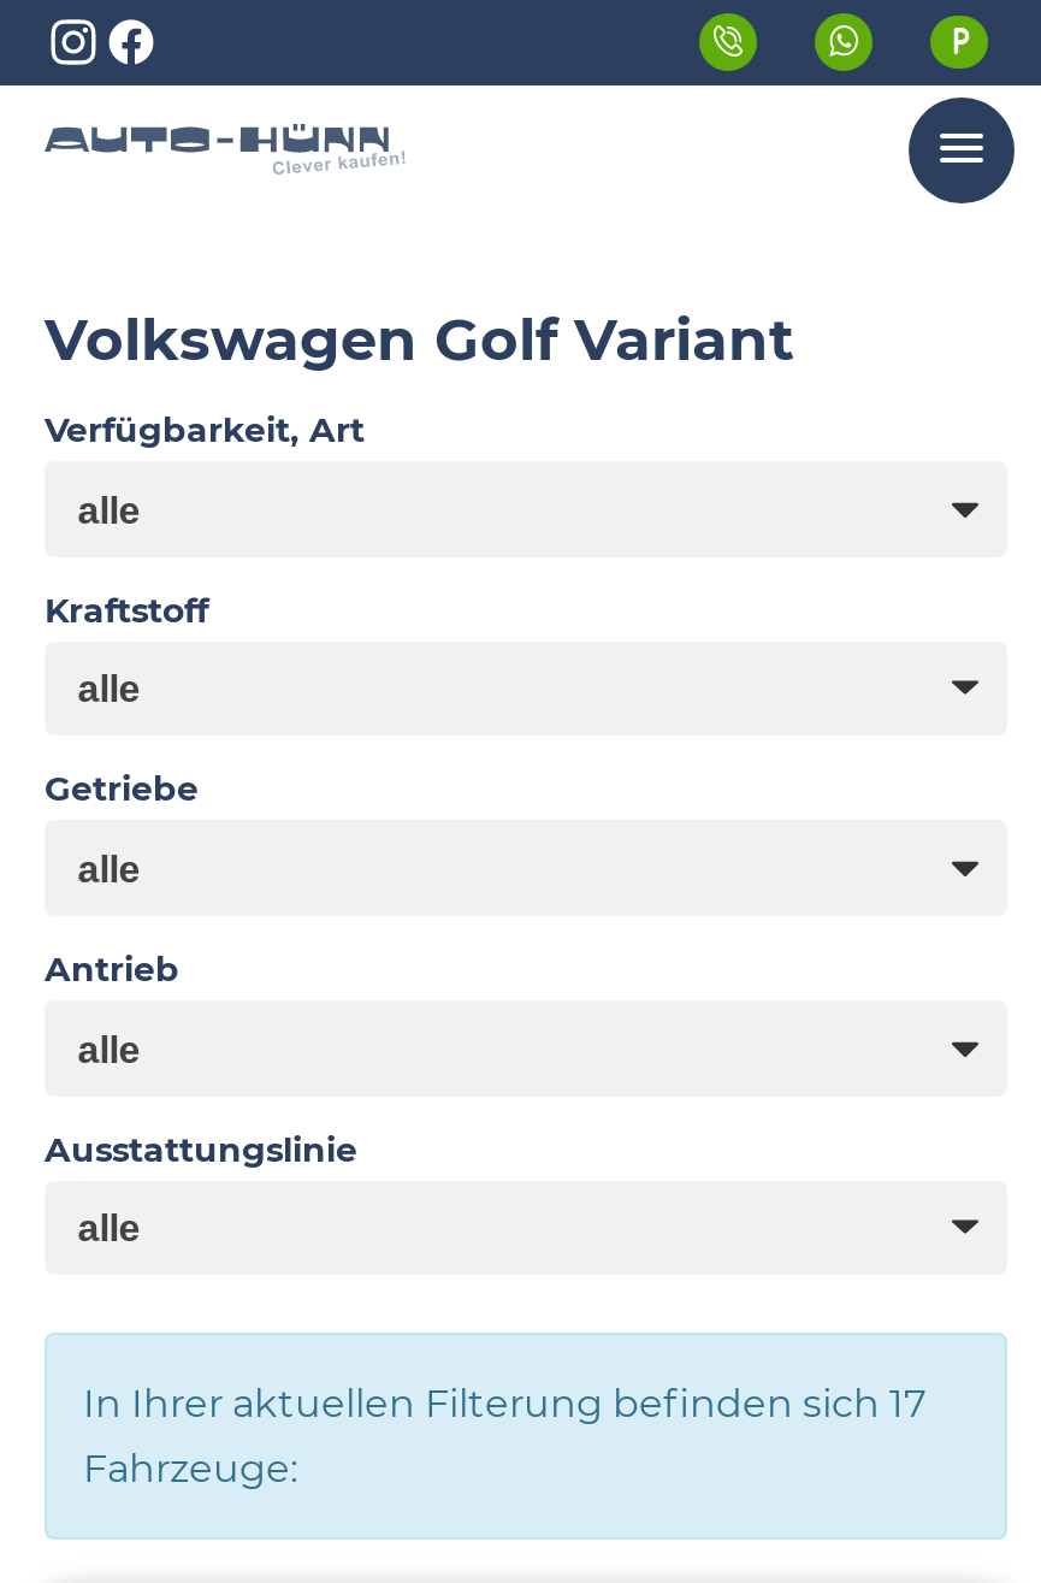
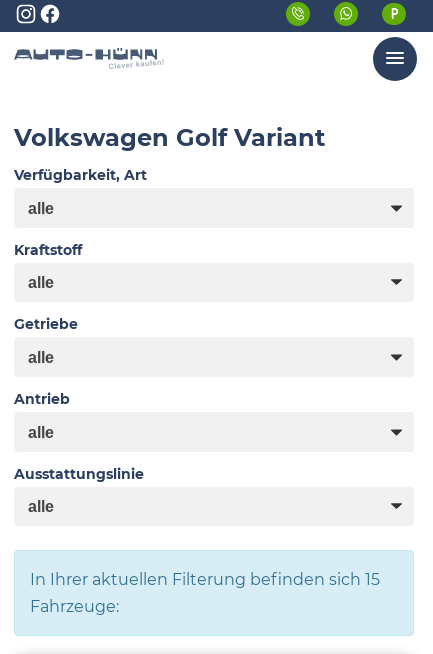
- In Ihrer aktuellen Filterung befinden sich 17
+ In Ihrer aktuellen Filterung befinden sich 15
